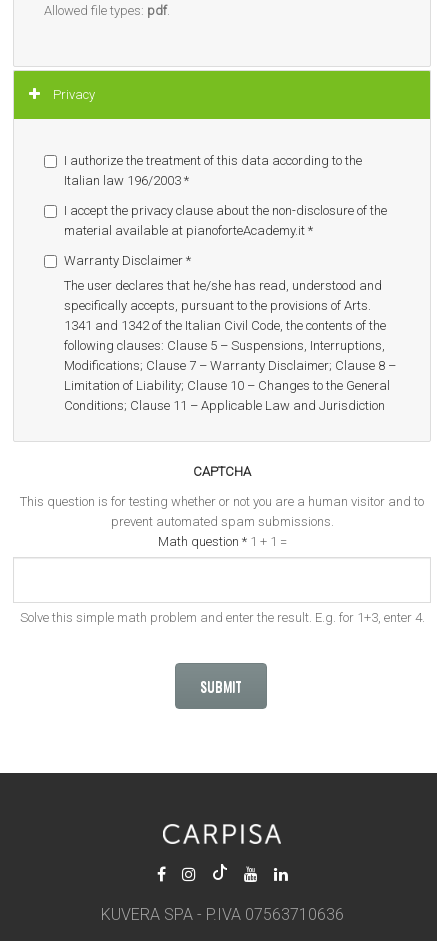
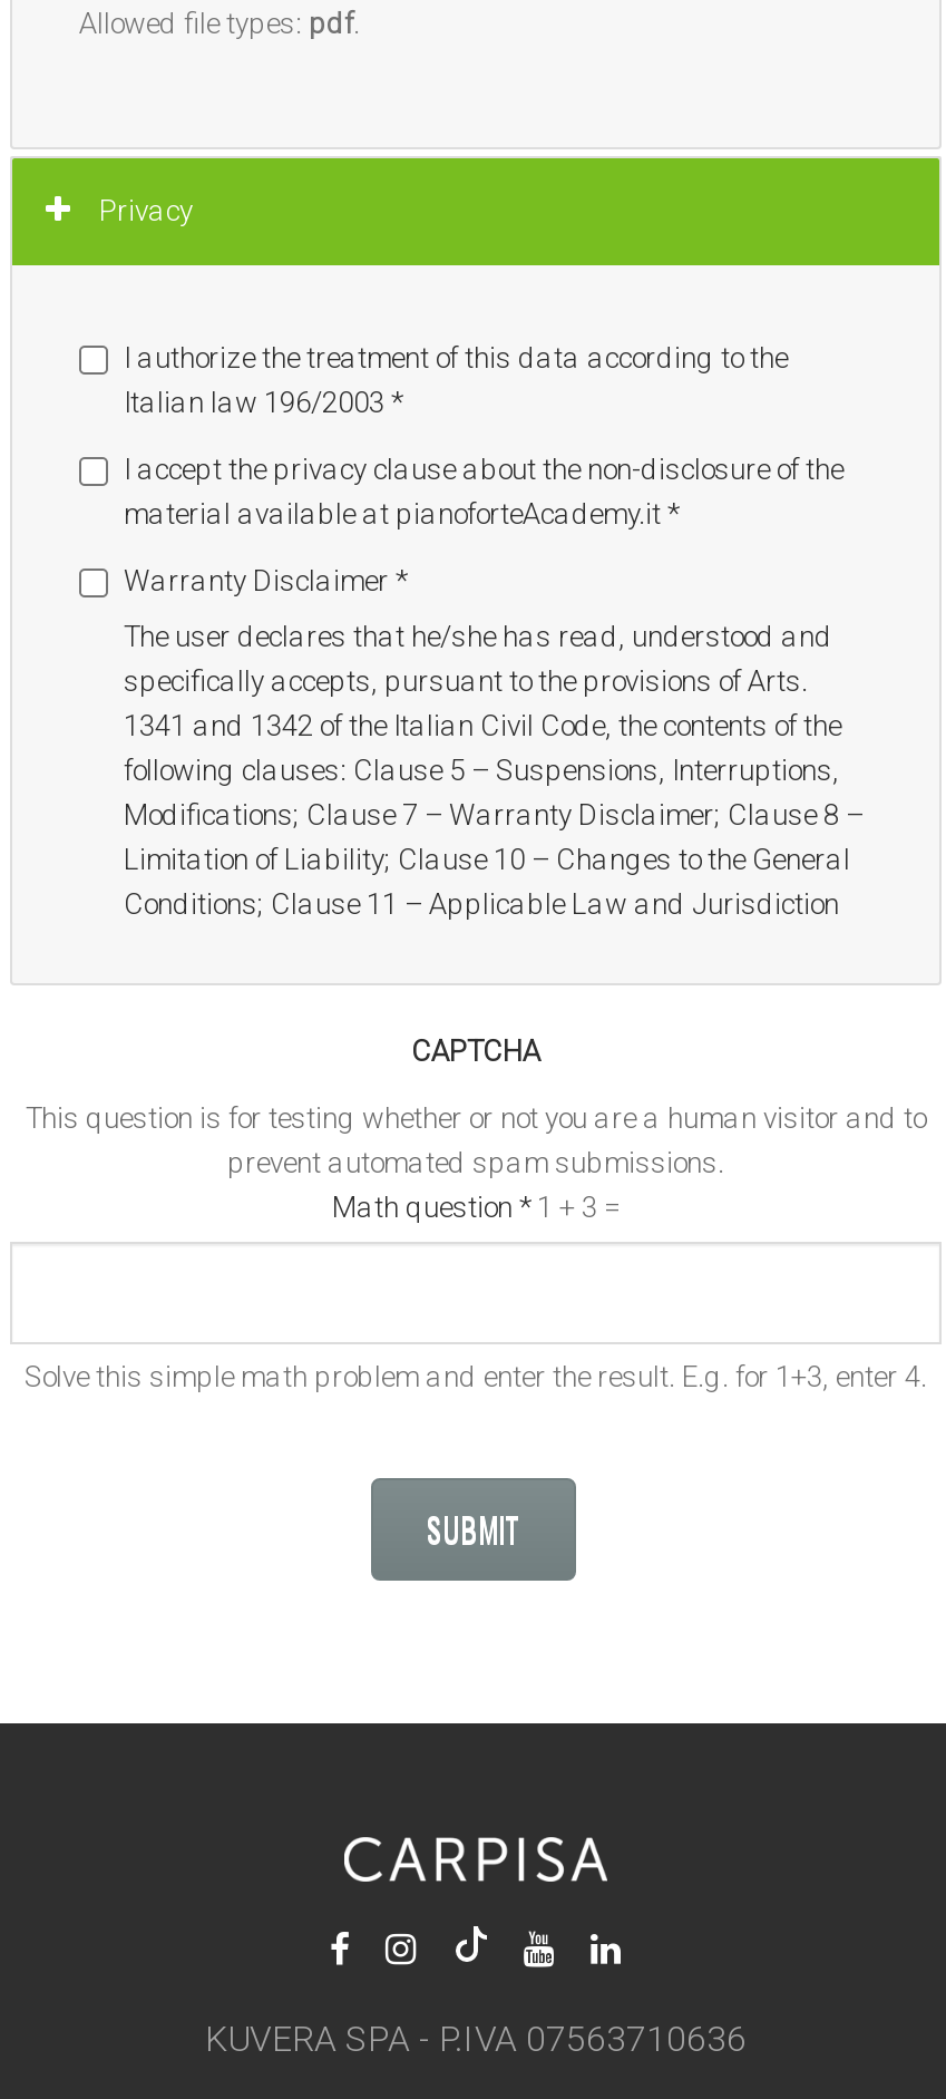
- Math question * 1 + 1 =
+ Math question * 1 + 3 =
